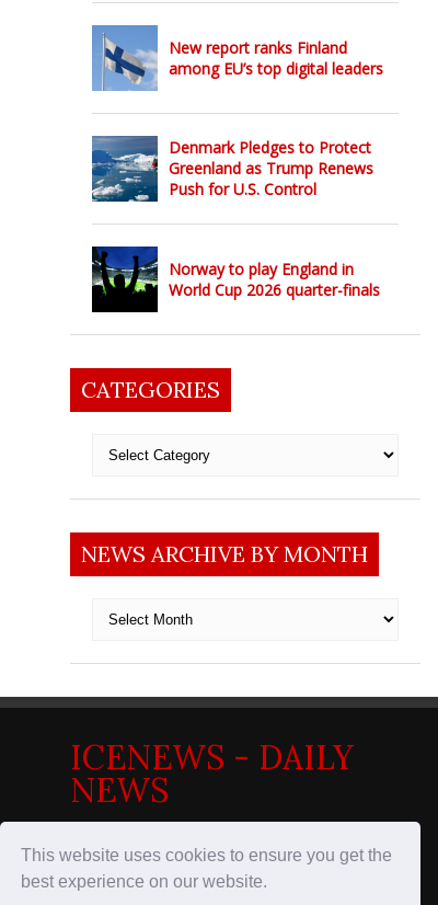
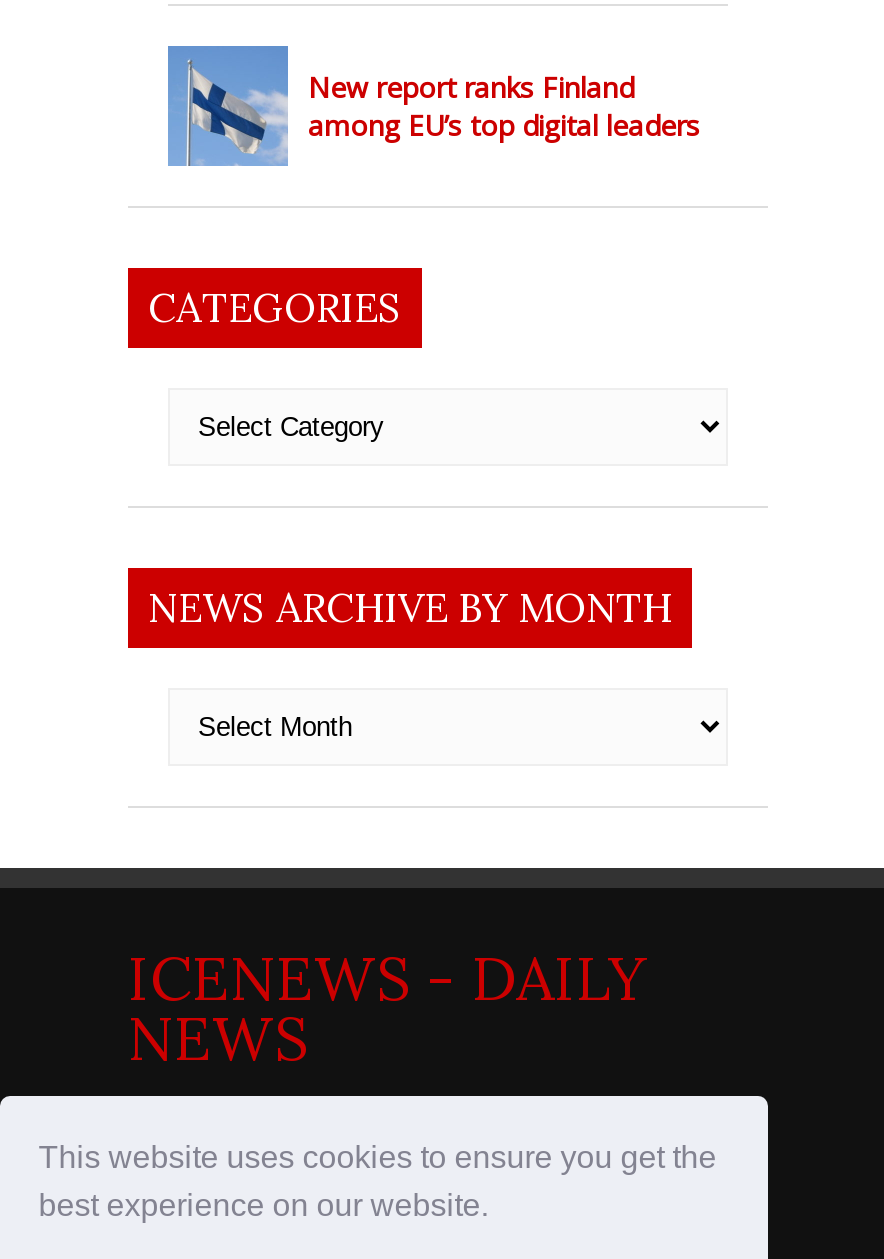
- [image]
- Denmark Pledges to Protect
- Greenland as Trump Renews
- Push for U.S. Control

- [image]
- Norway to play England in
- World Cup 2026 quarter-finals
